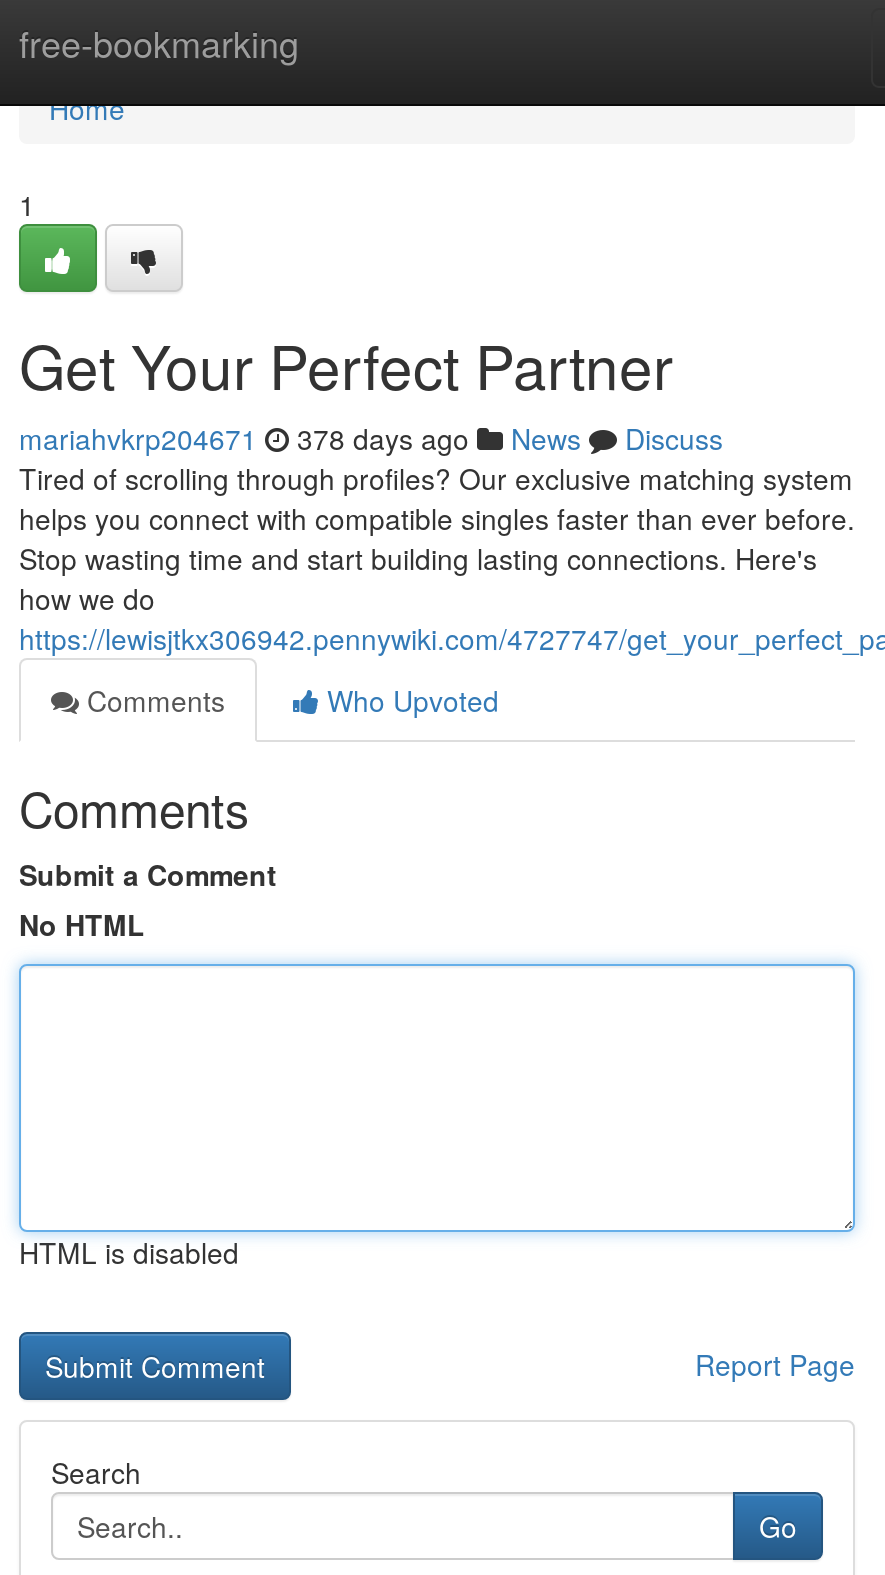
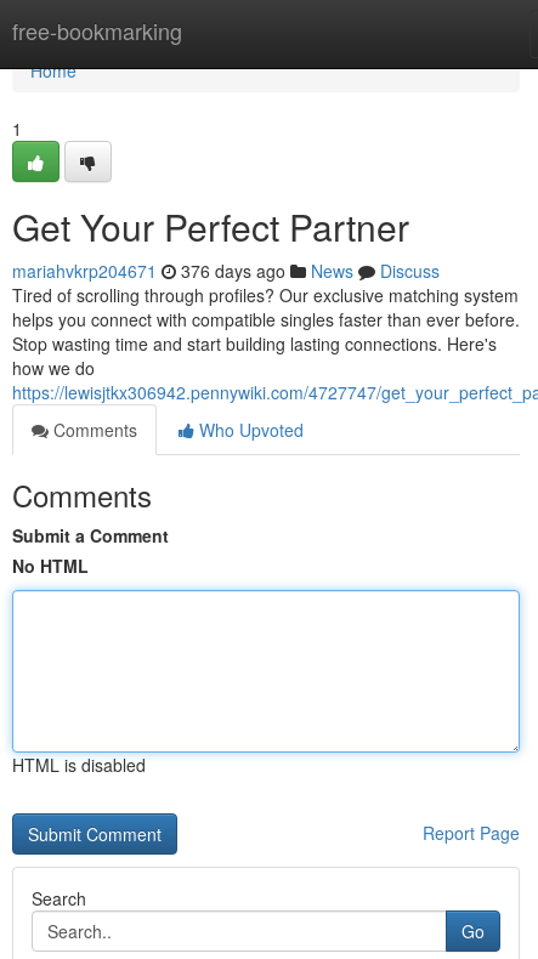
- mariahvkrp204671 378 days ago News Discuss
+ mariahvkrp204671 376 days ago News Discuss
